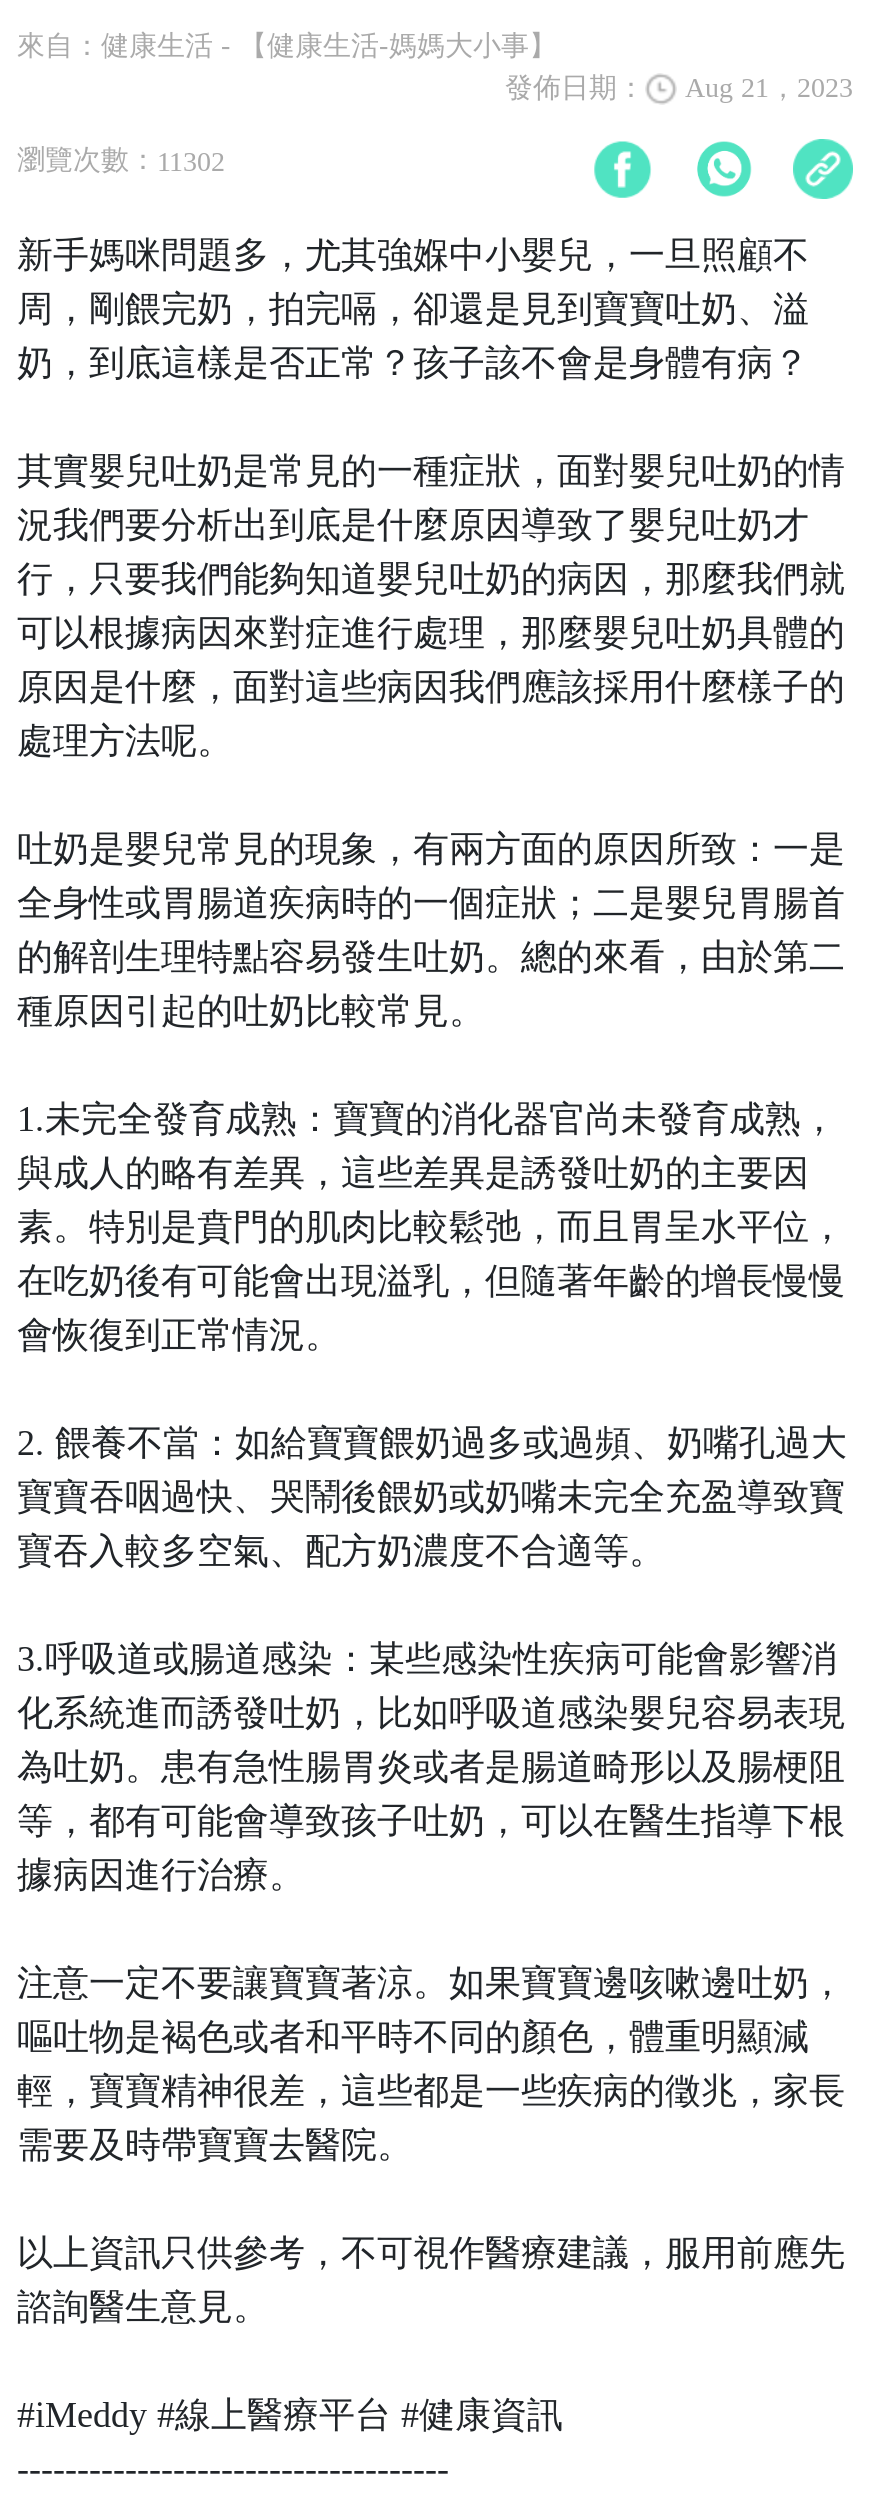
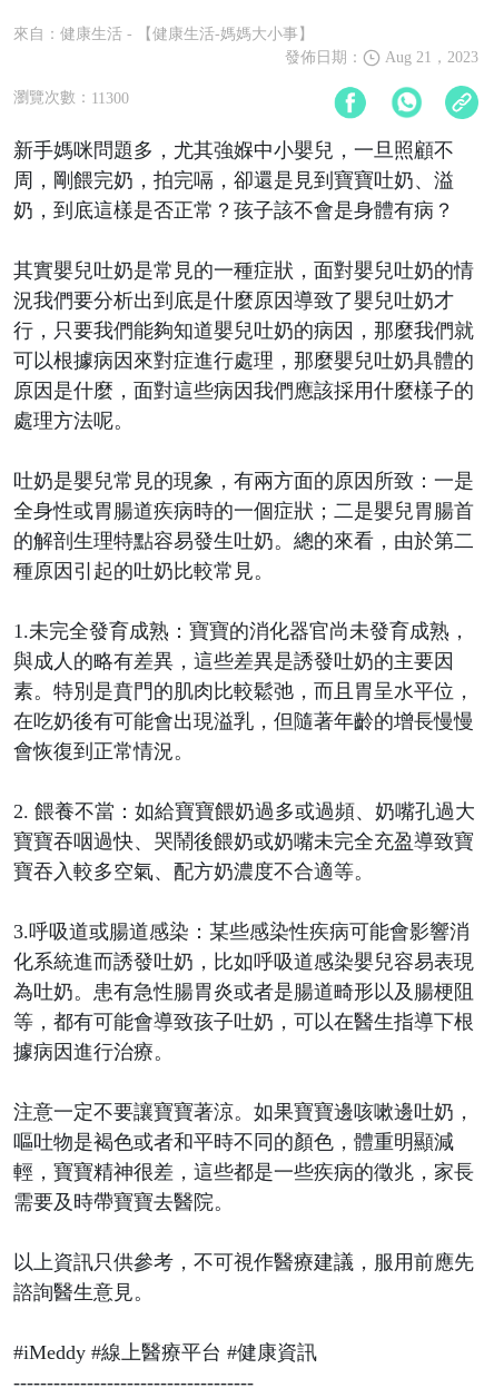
- 瀏覽次數：11302
+ 瀏覽次數：11300
